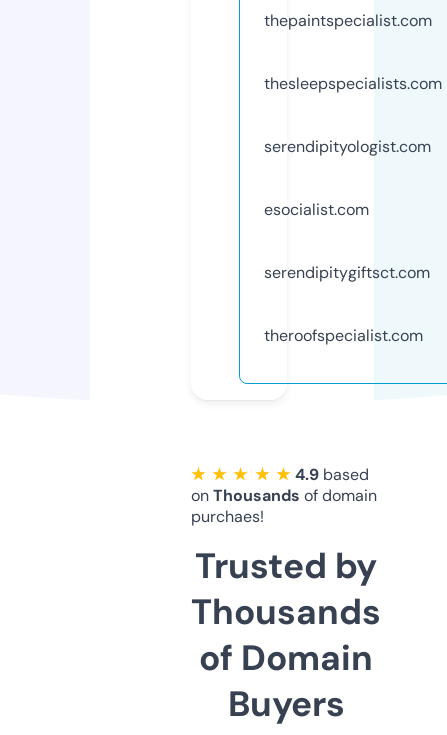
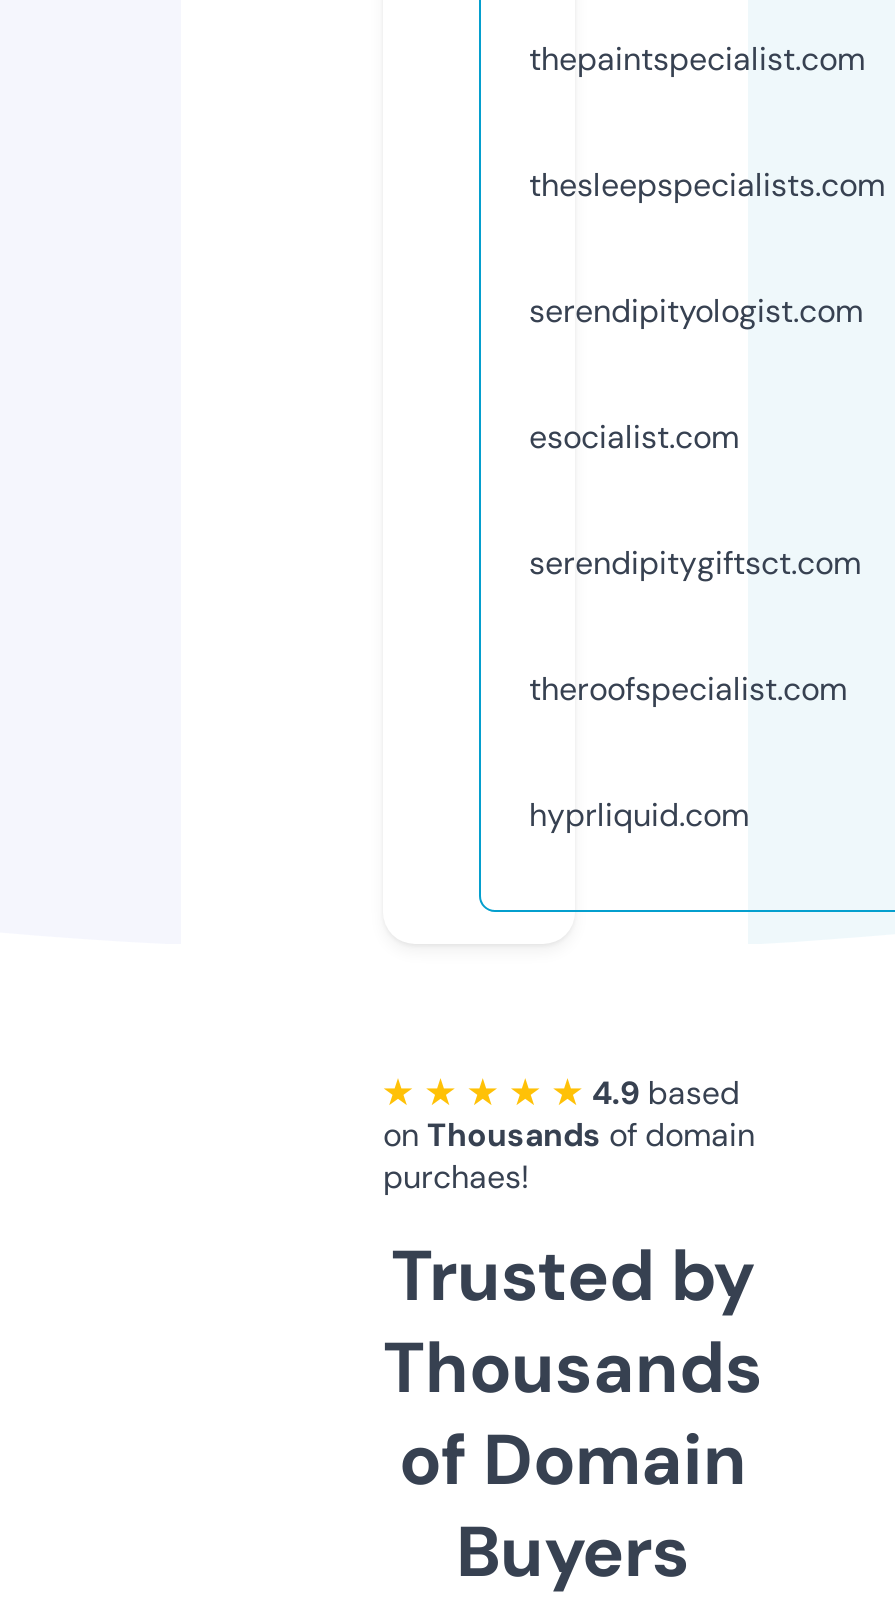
+ hyprliquid.com
